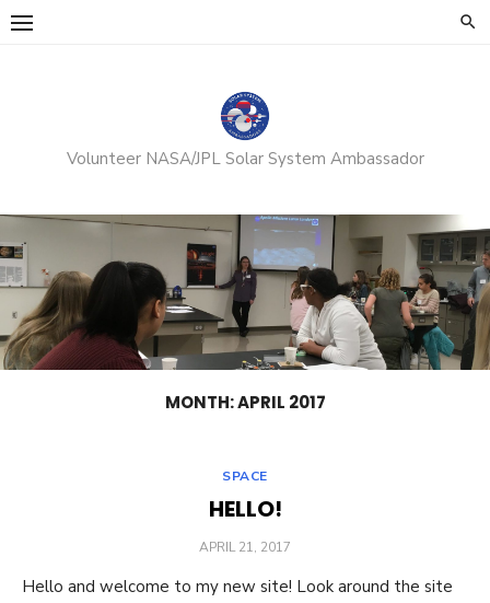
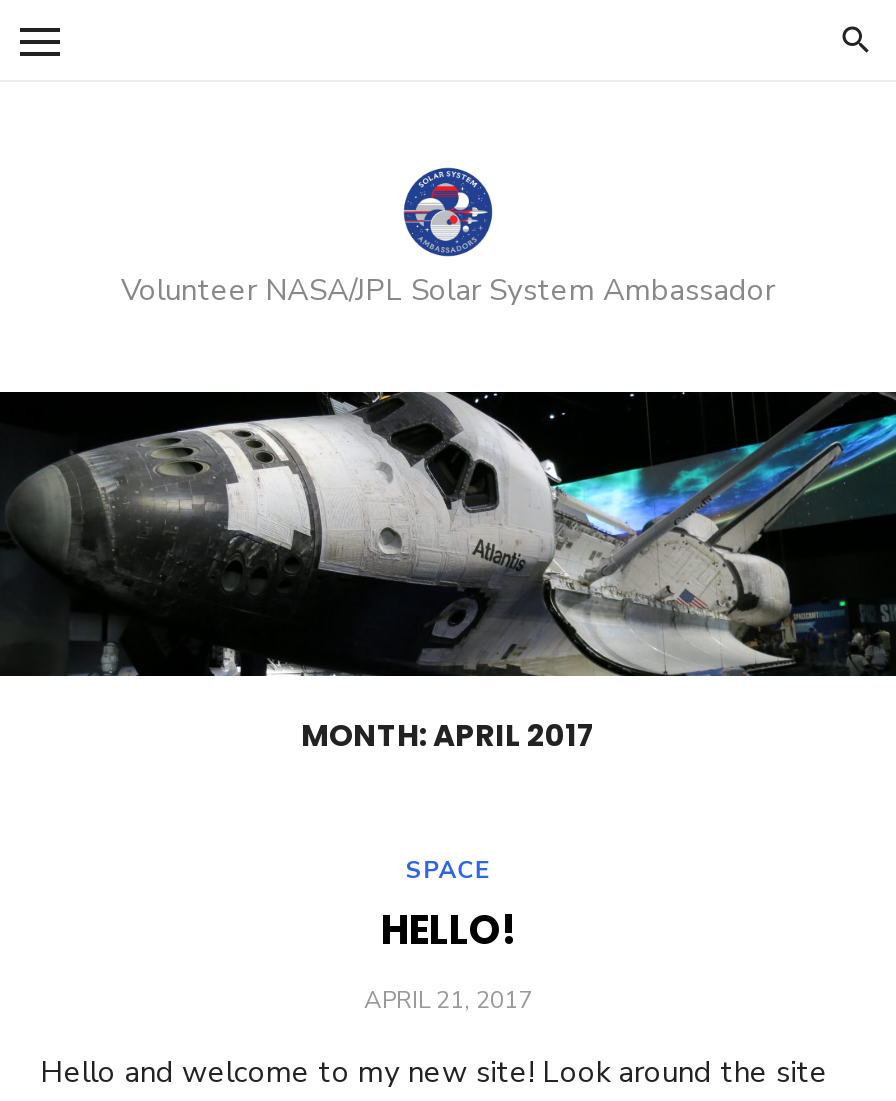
- [image]
+ [image]
